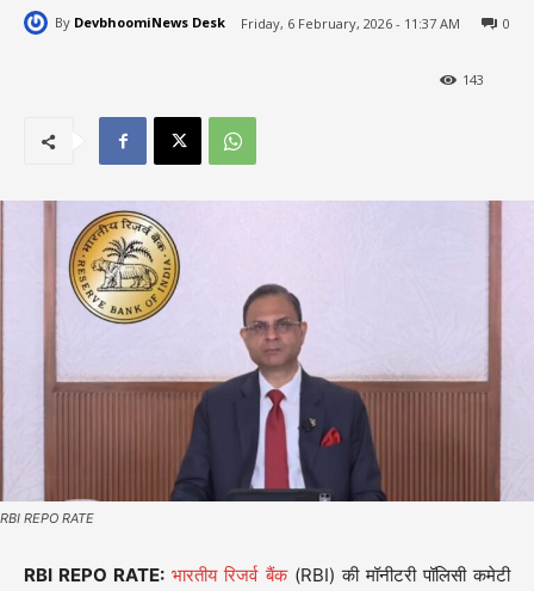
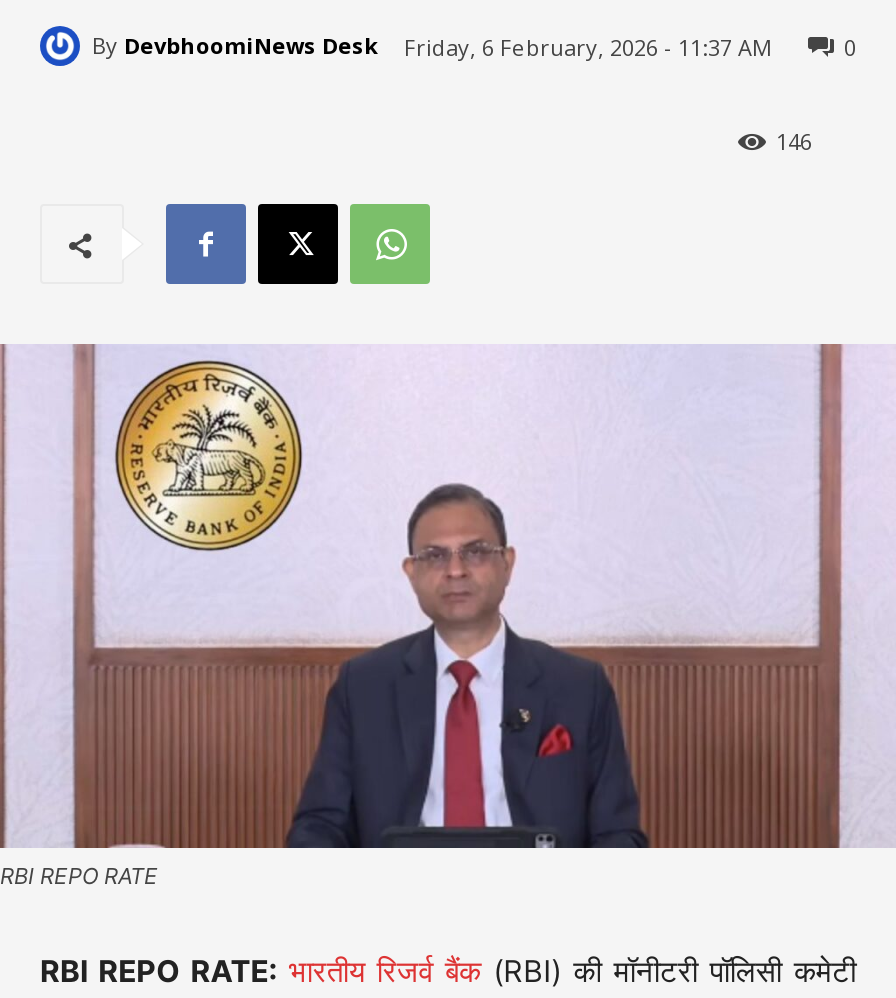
- 143
+ 146
